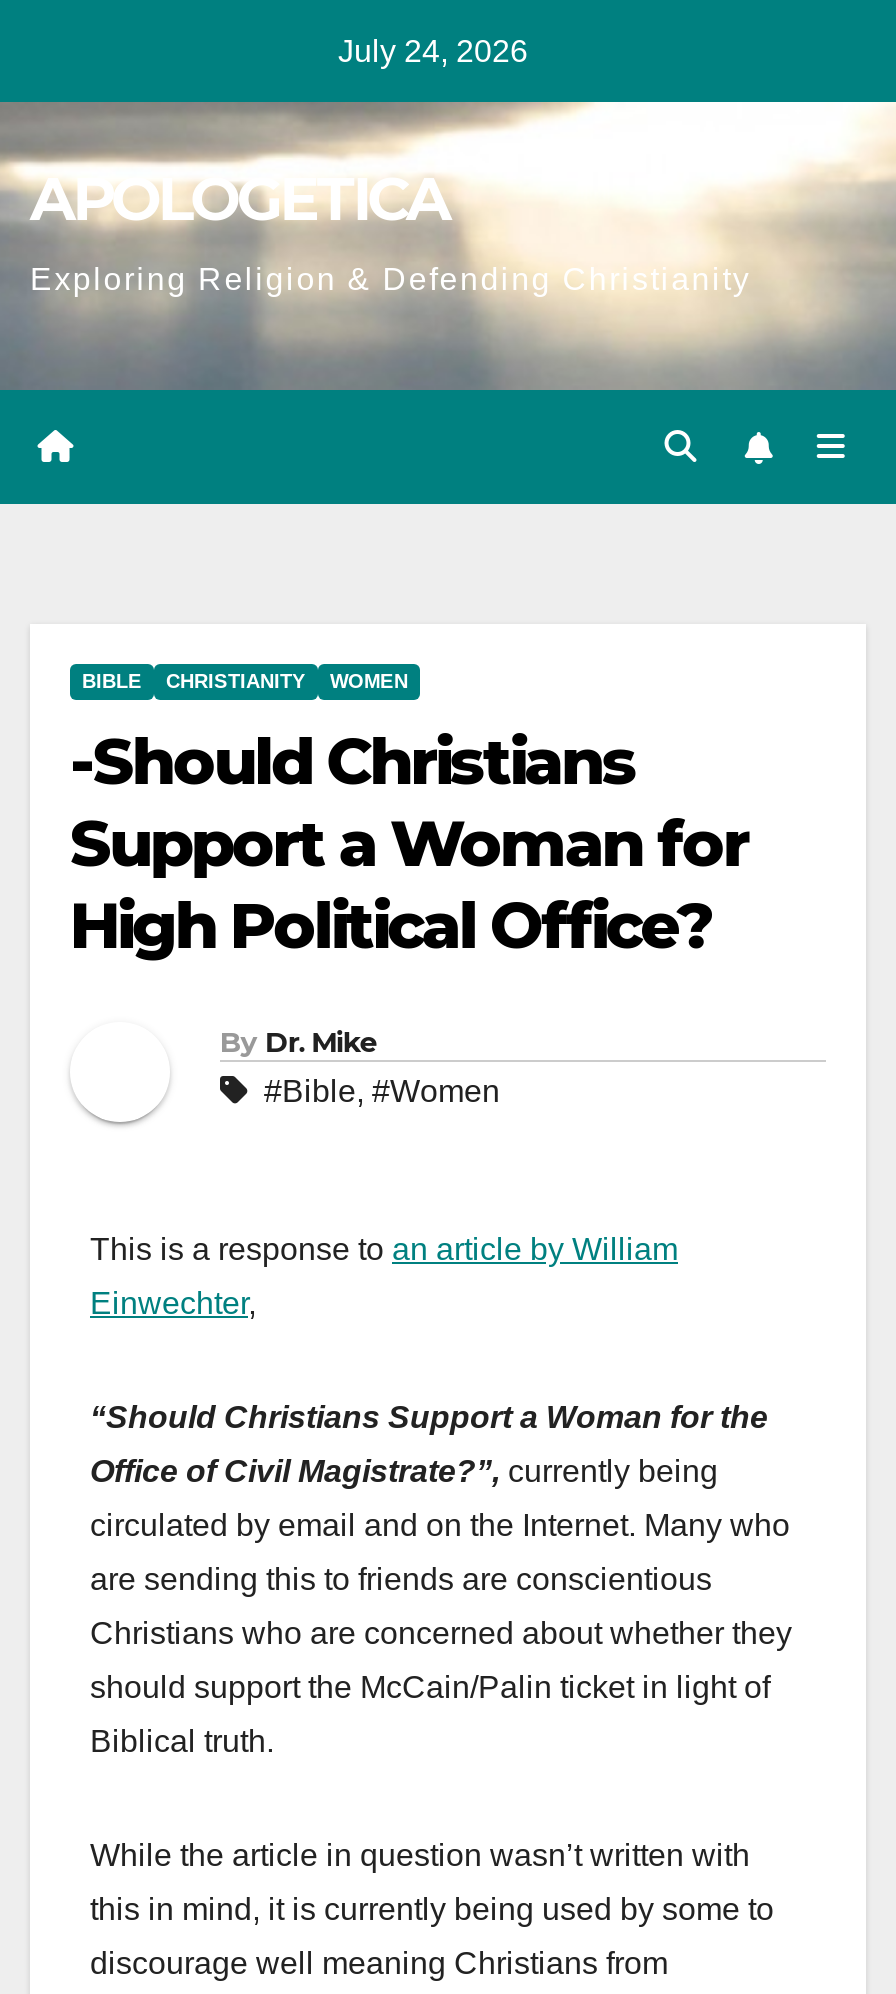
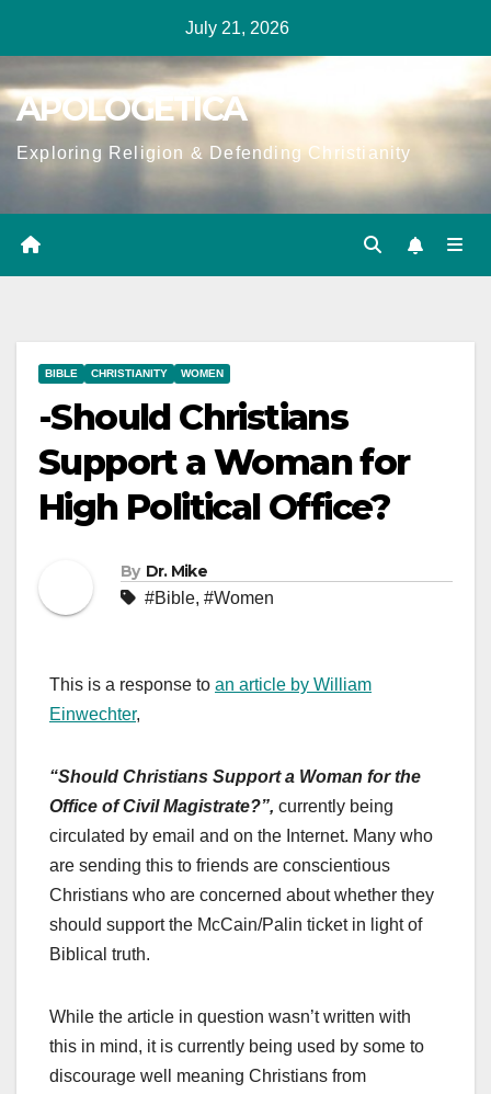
- July 24, 2026
+ July 21, 2026
